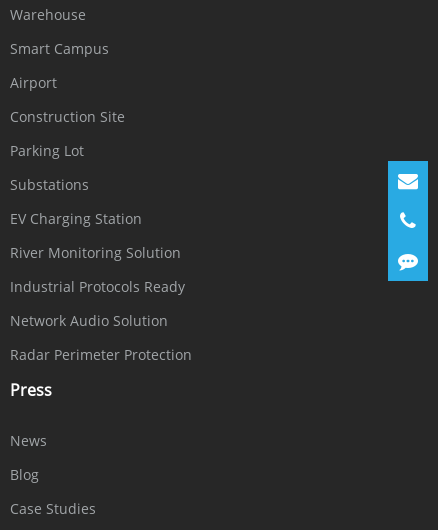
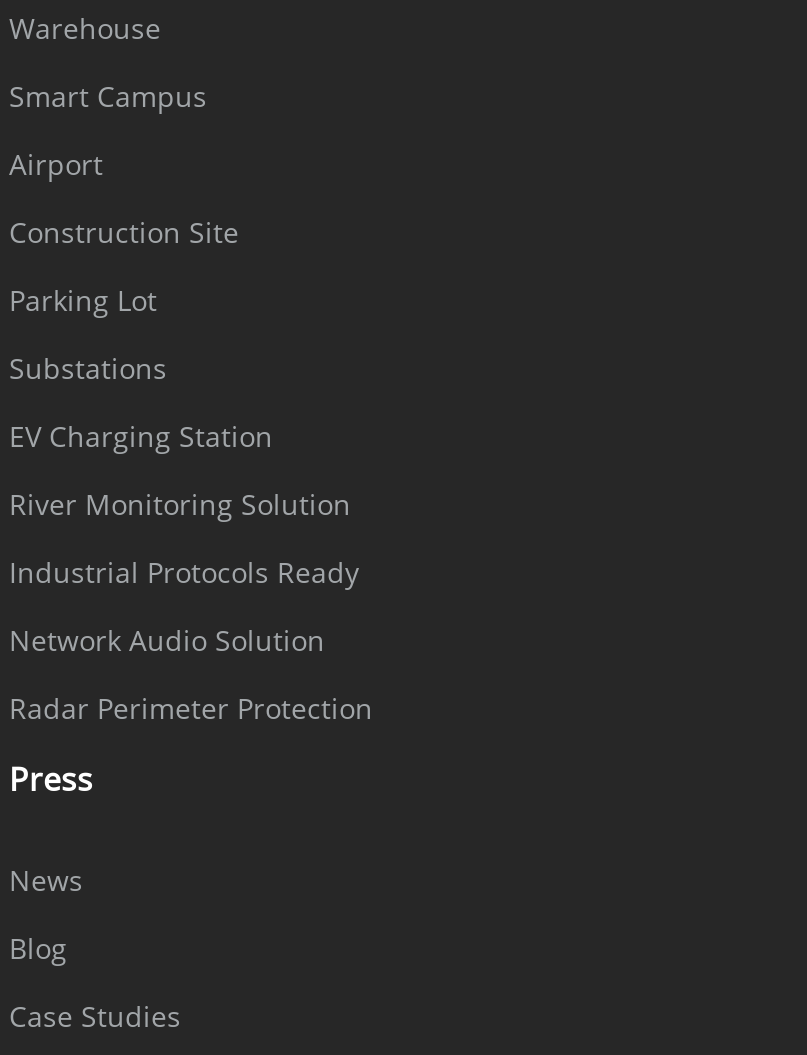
- [image]
